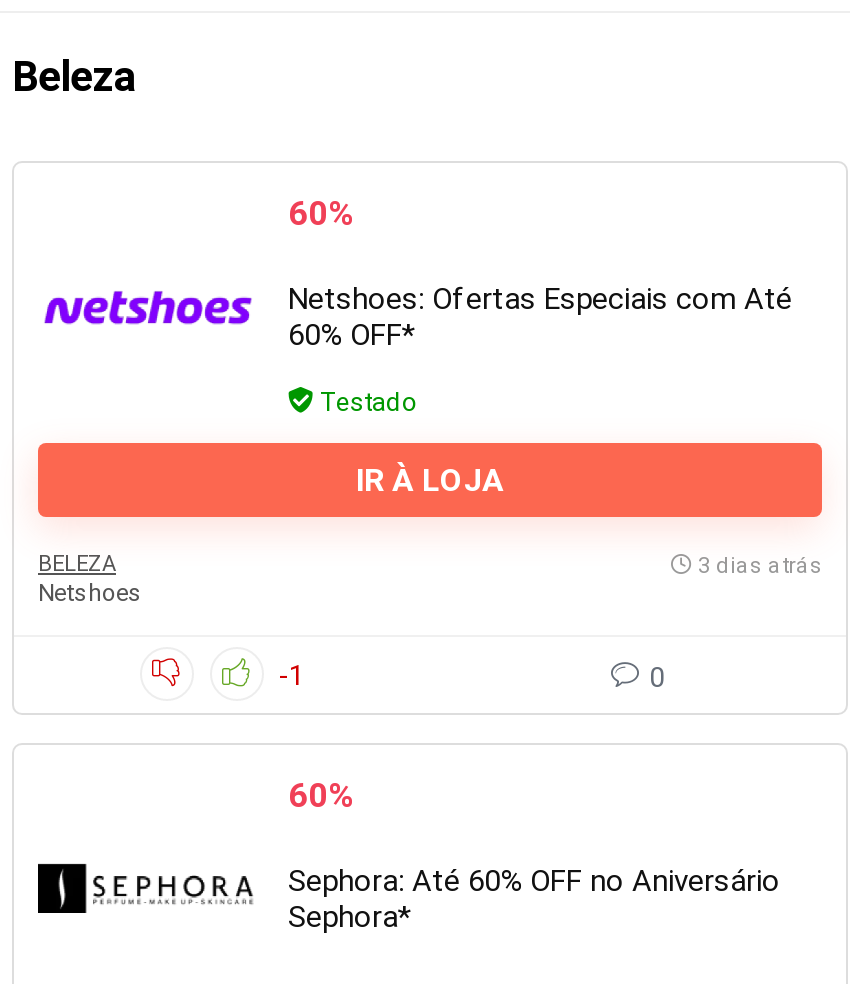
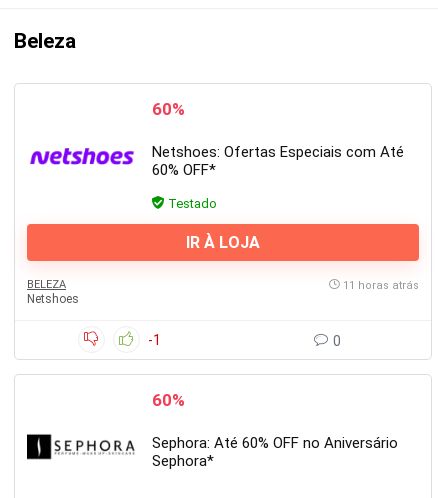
- 3 dias atrás
+ 11 horas atrás
